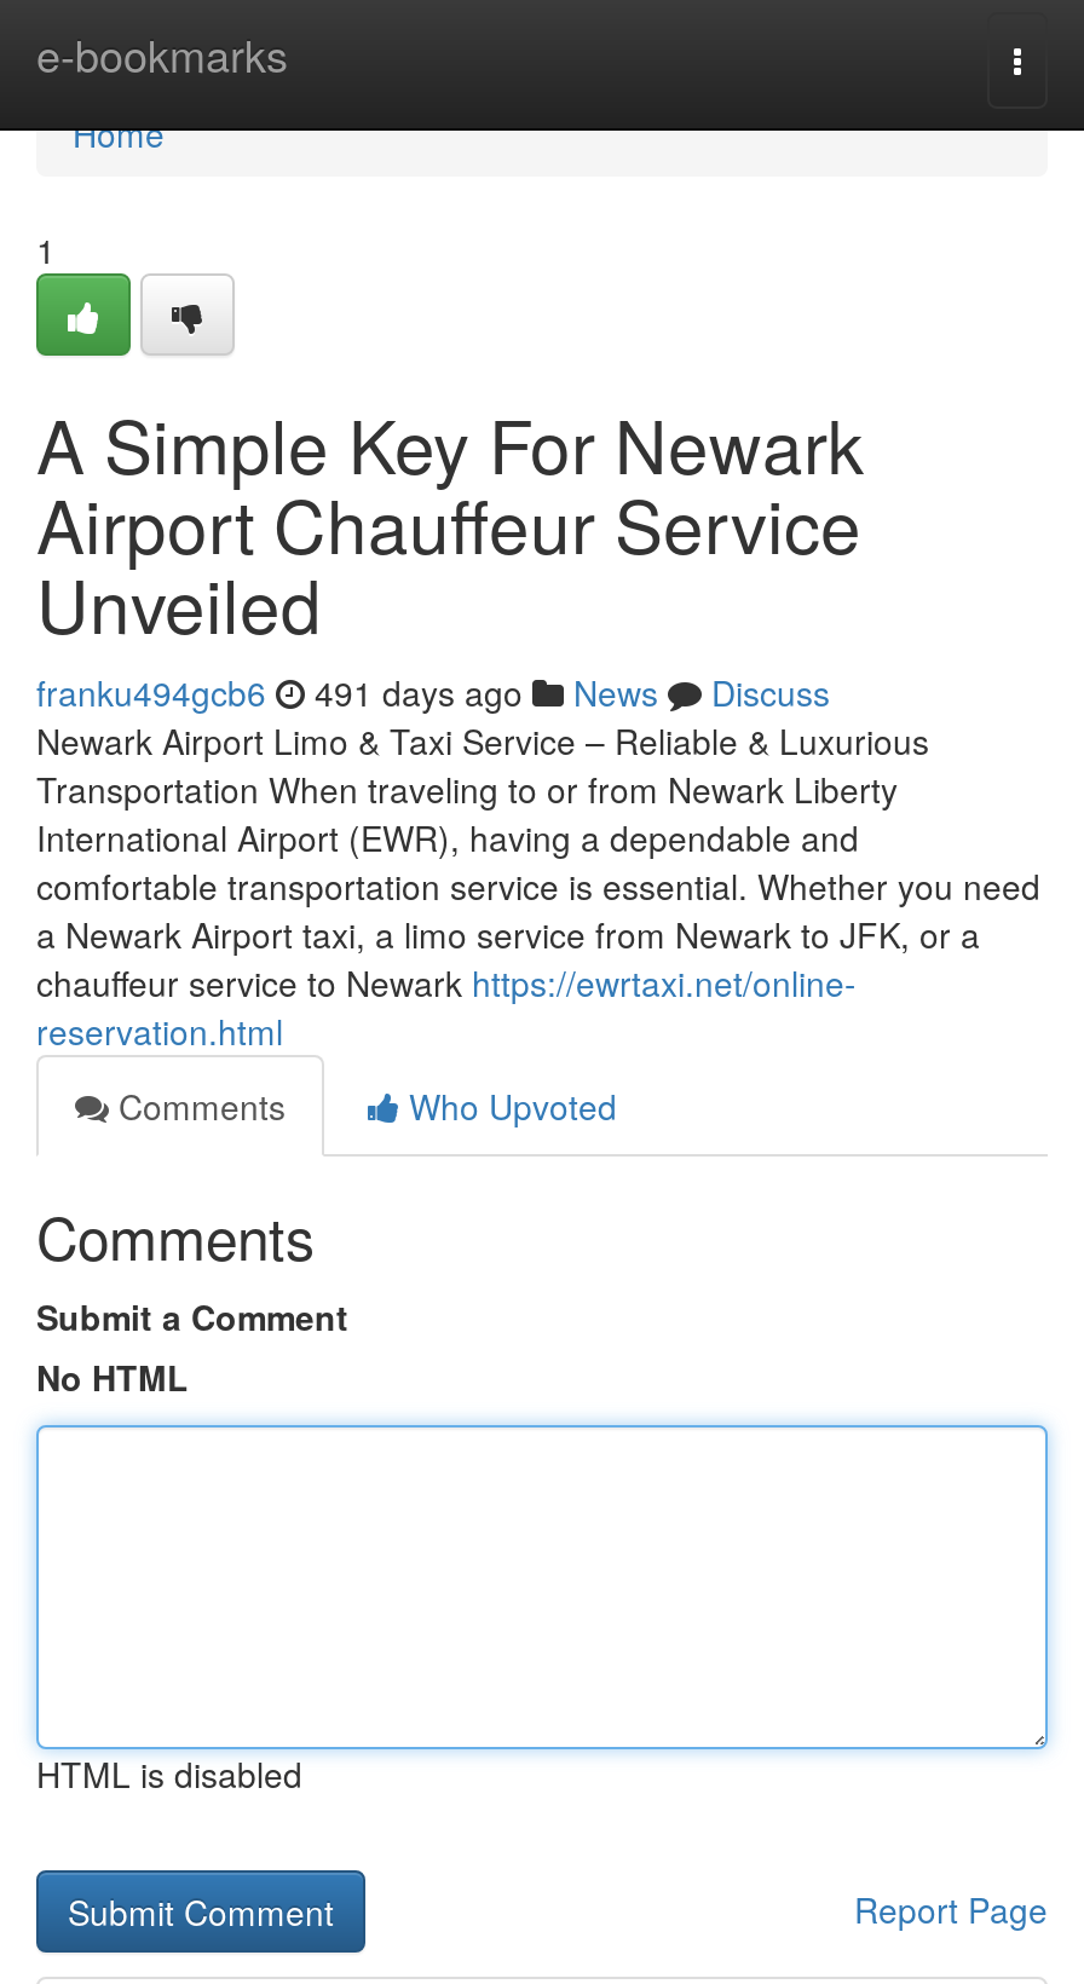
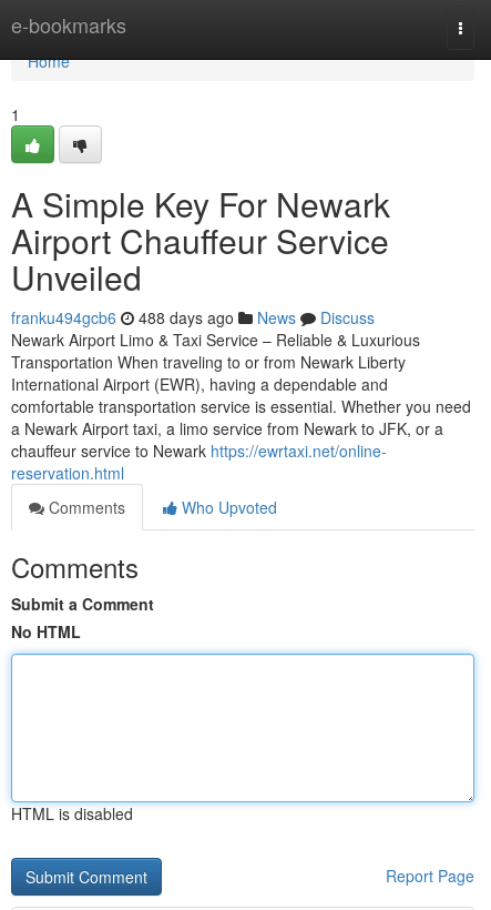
- franku494gcb6 491 days ago News Discuss
+ franku494gcb6 488 days ago News Discuss
